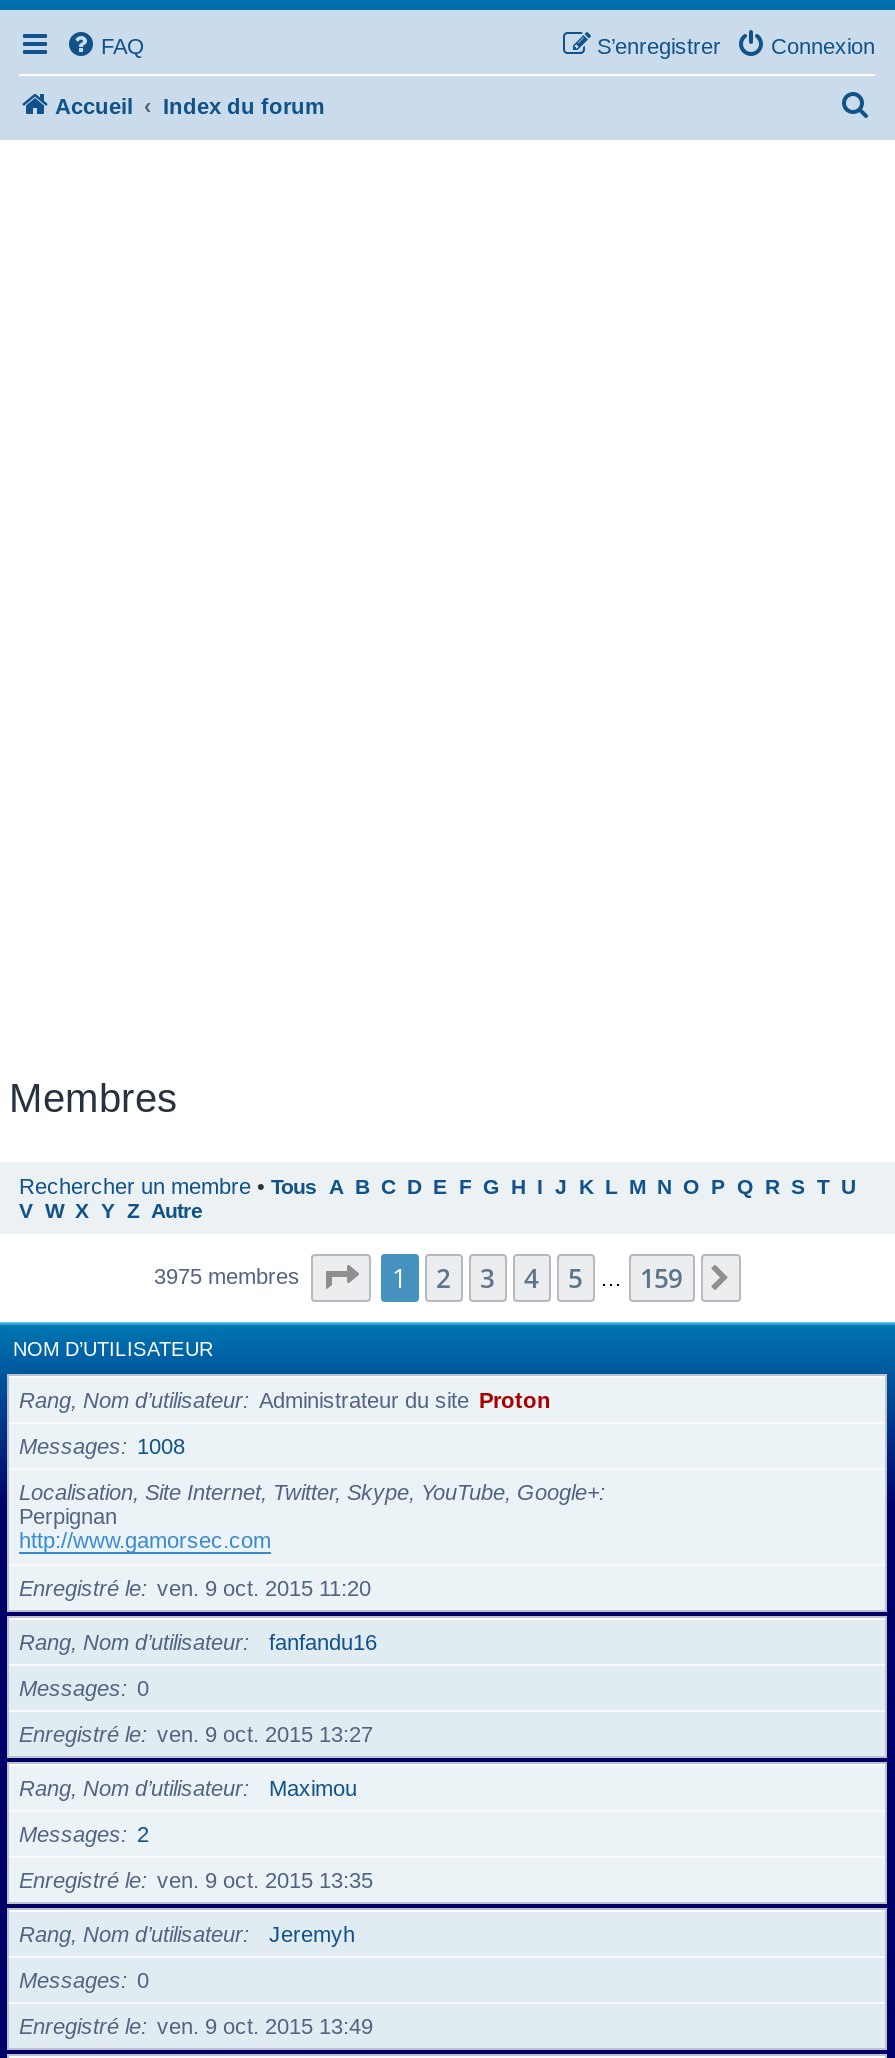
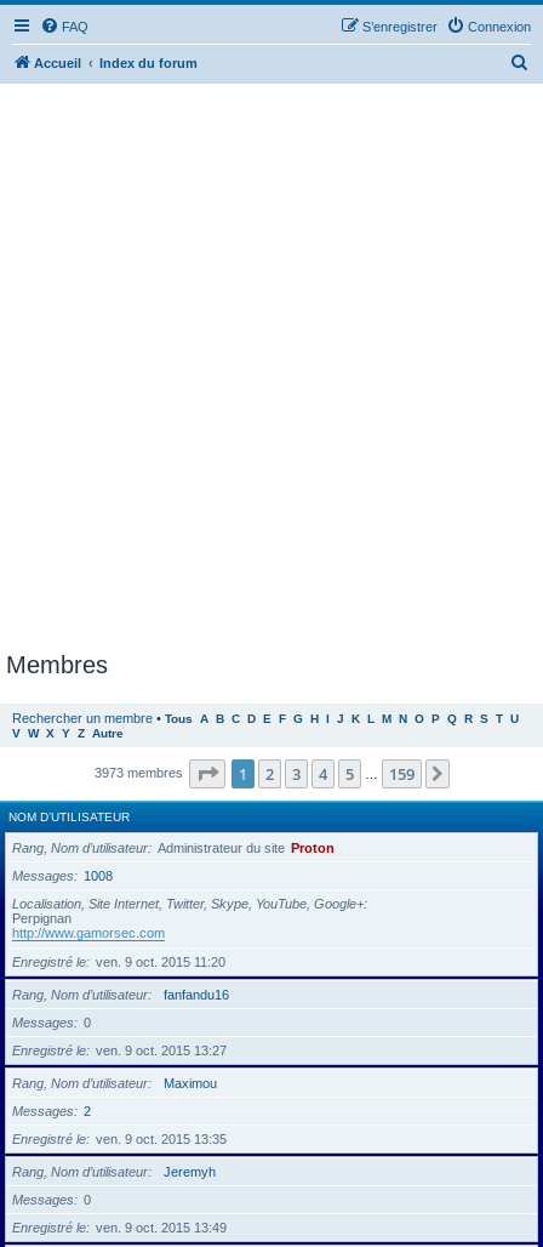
- 3975 membres
+ 3973 membres
